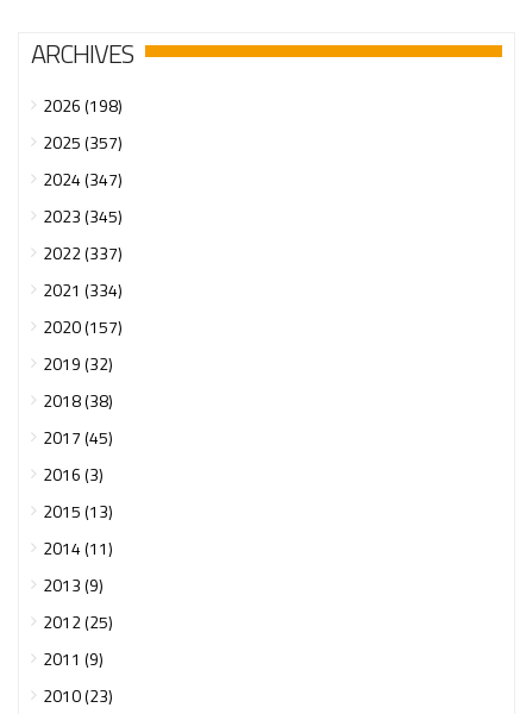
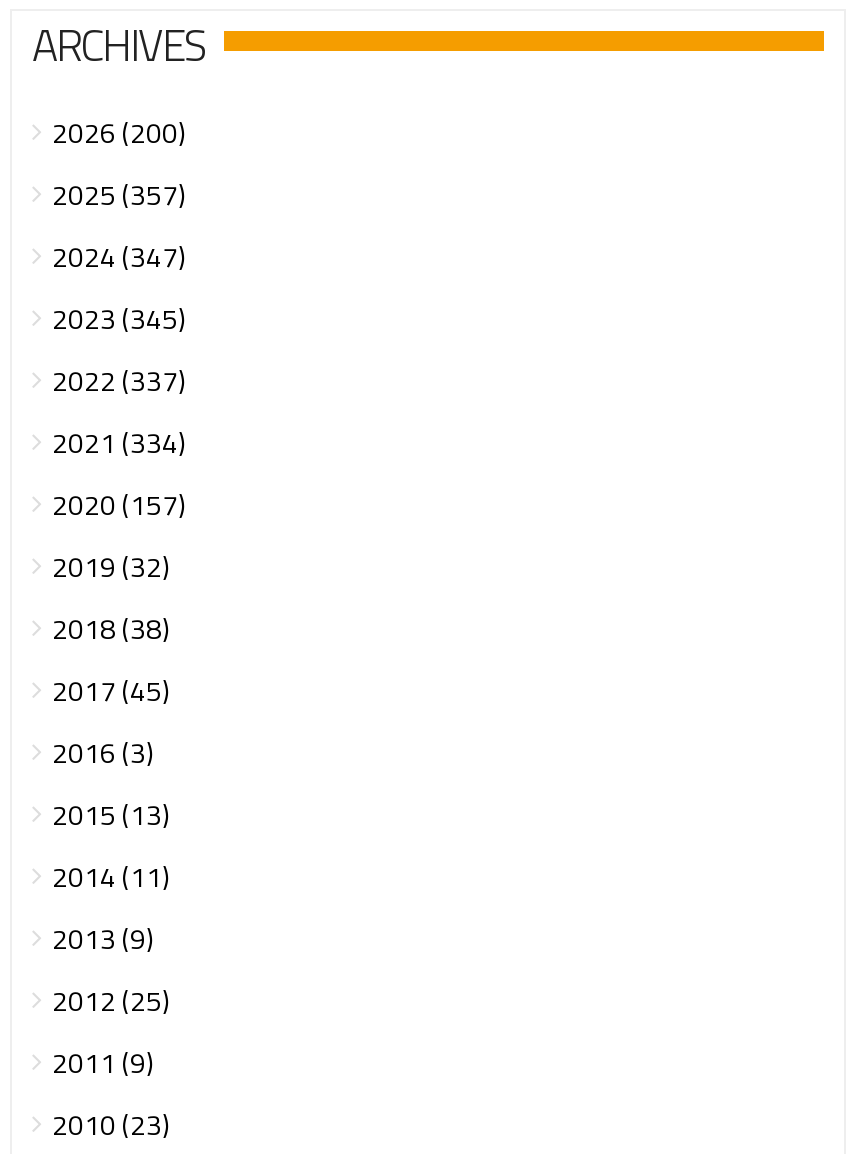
- 2026 (198)
+ 2026 (200)
